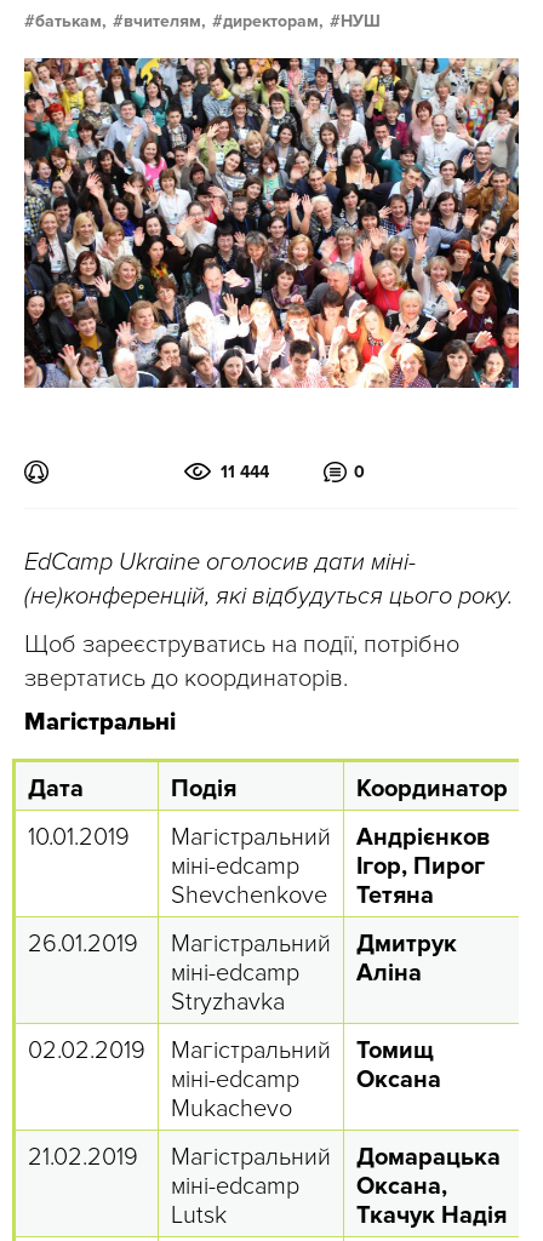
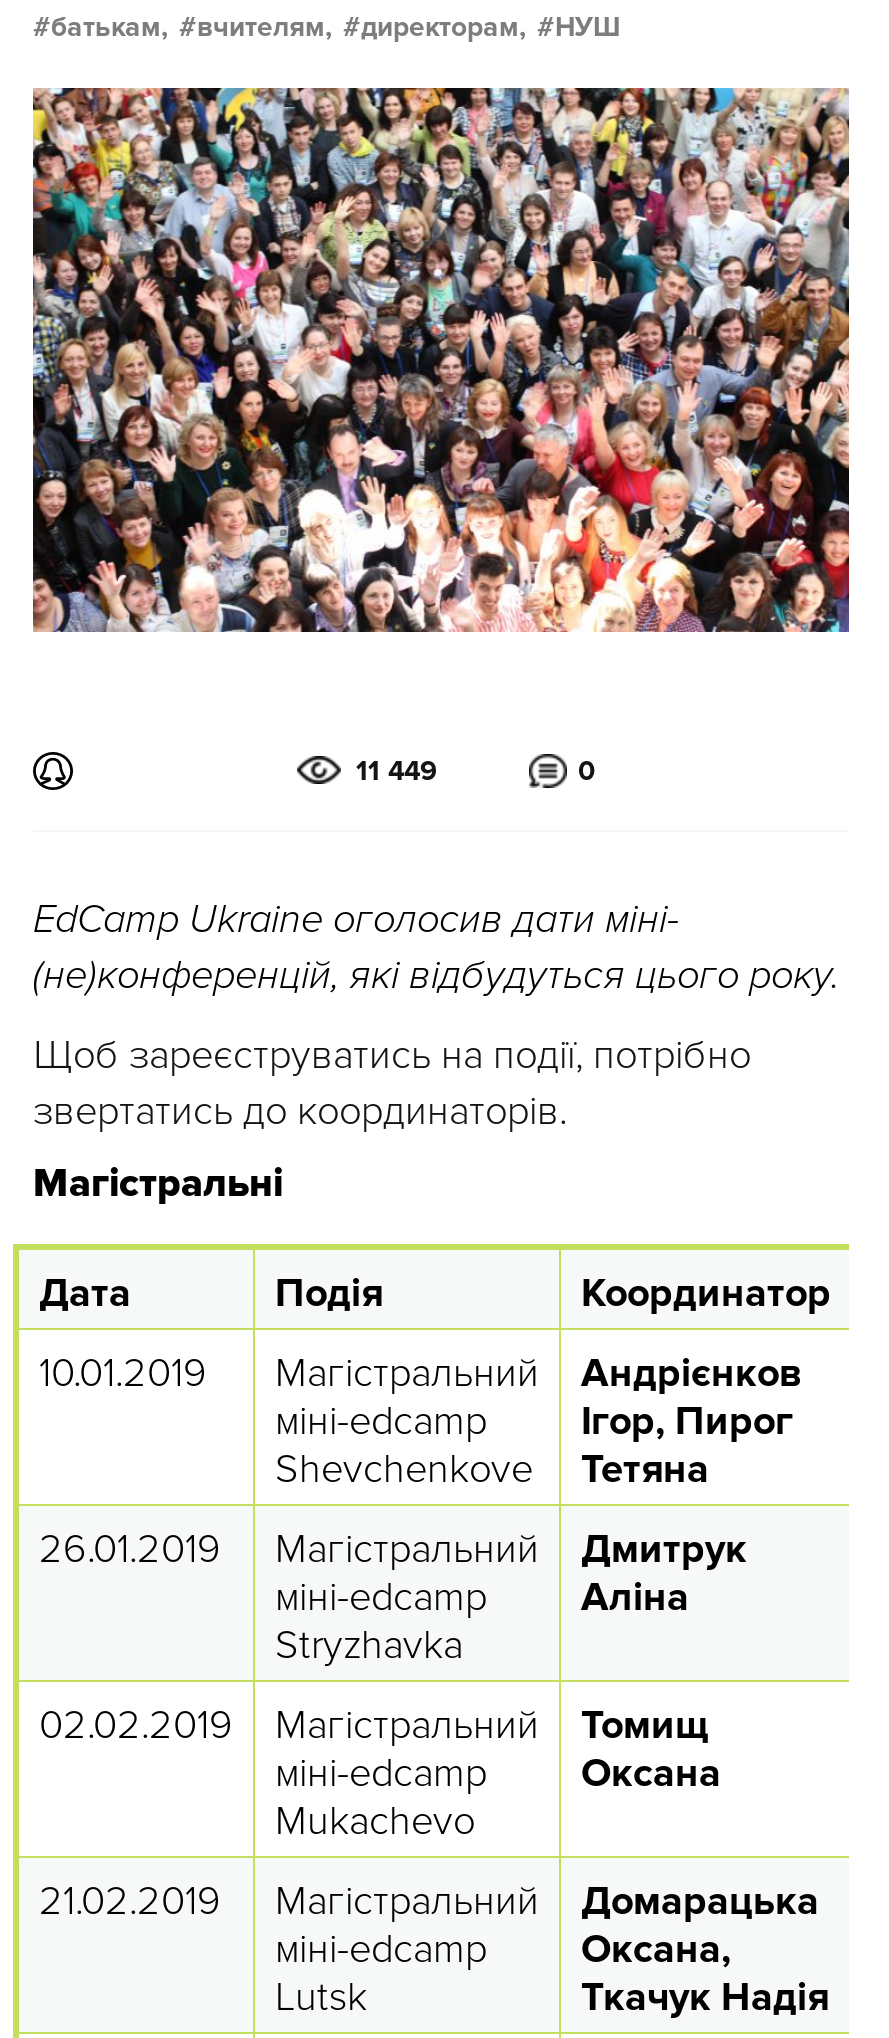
- 11 444
+ 11 449
